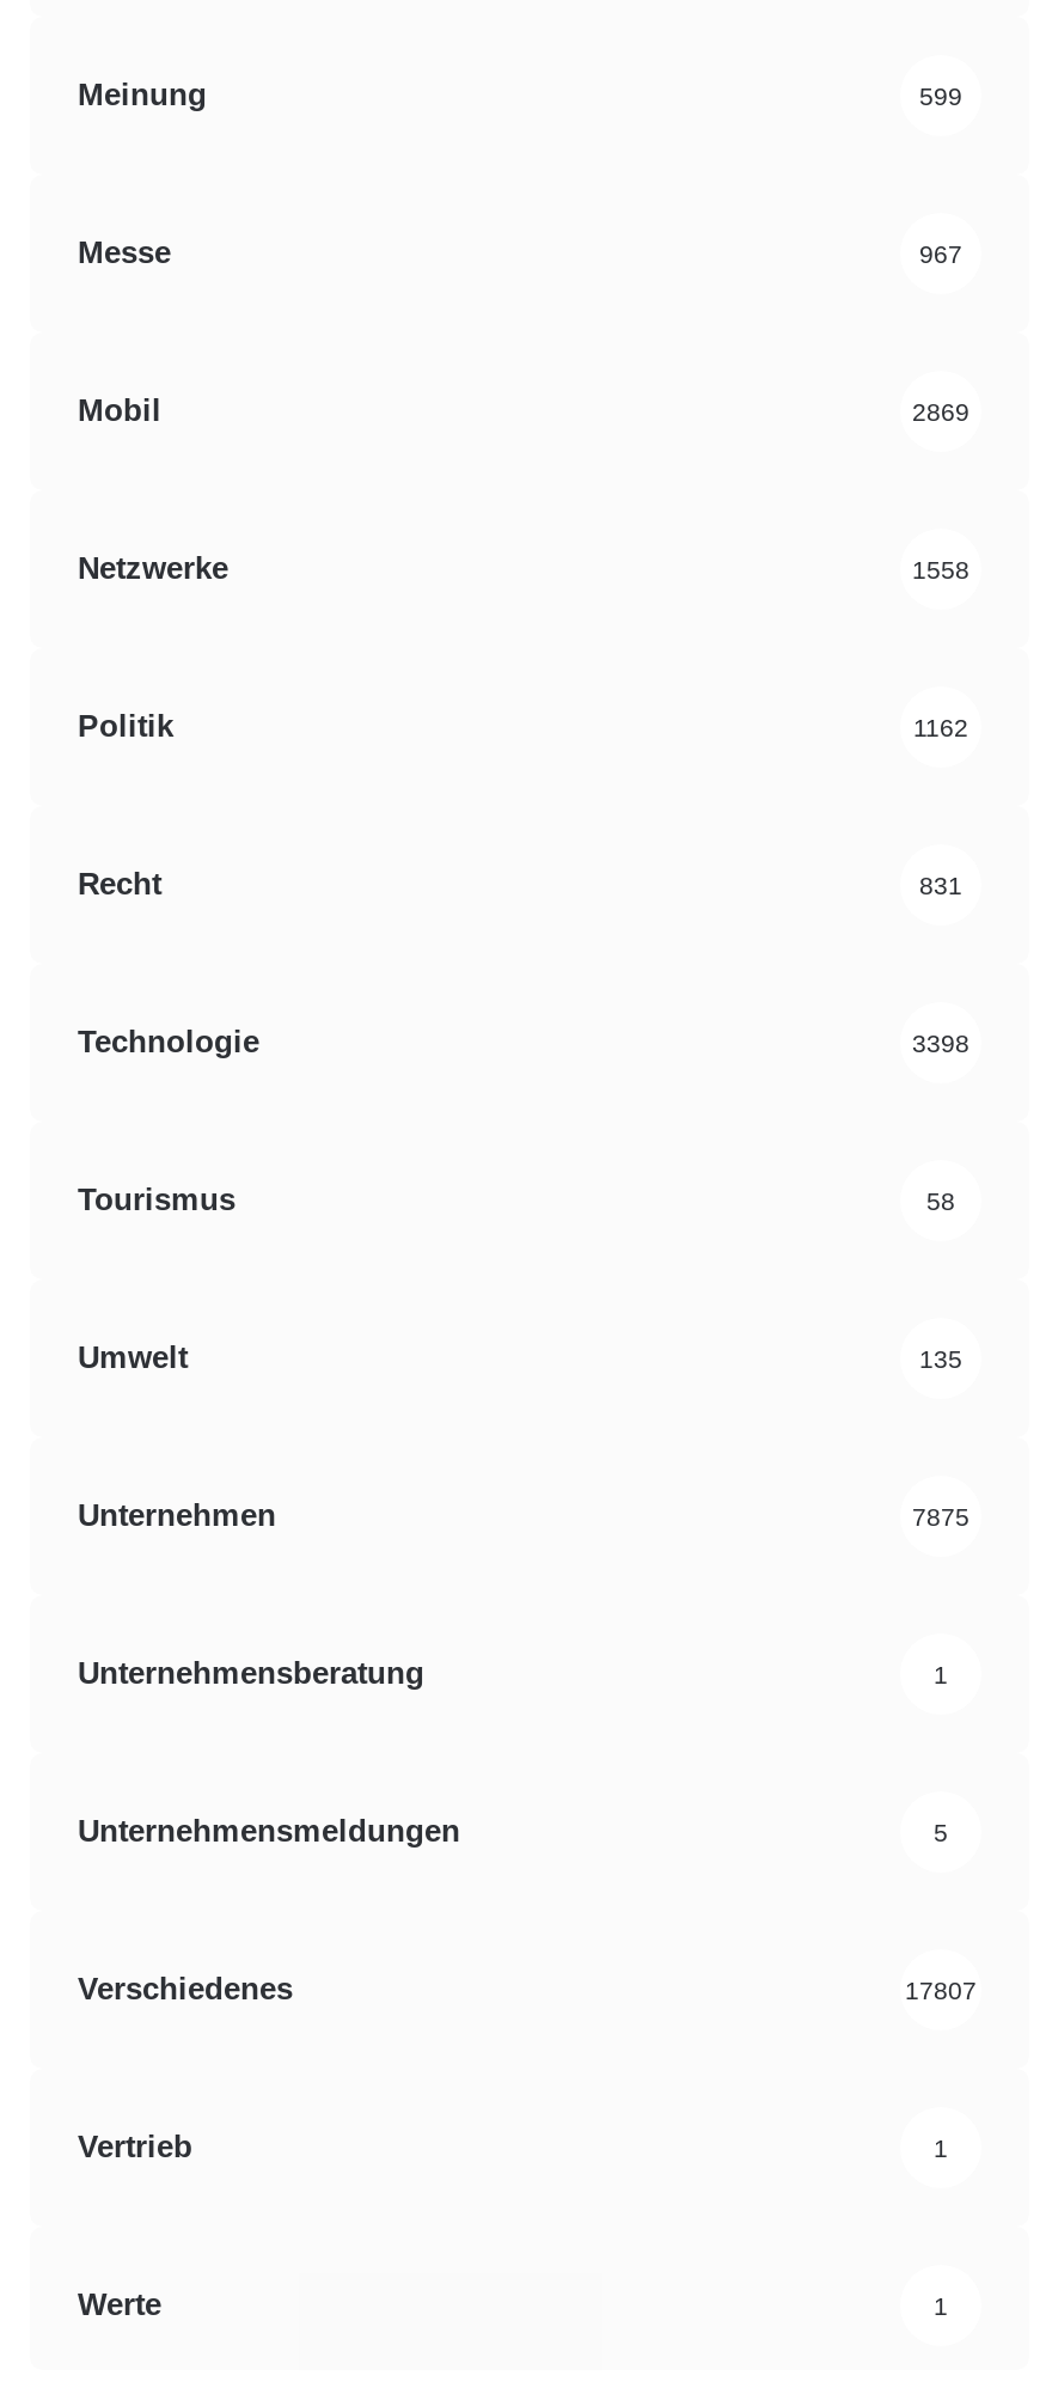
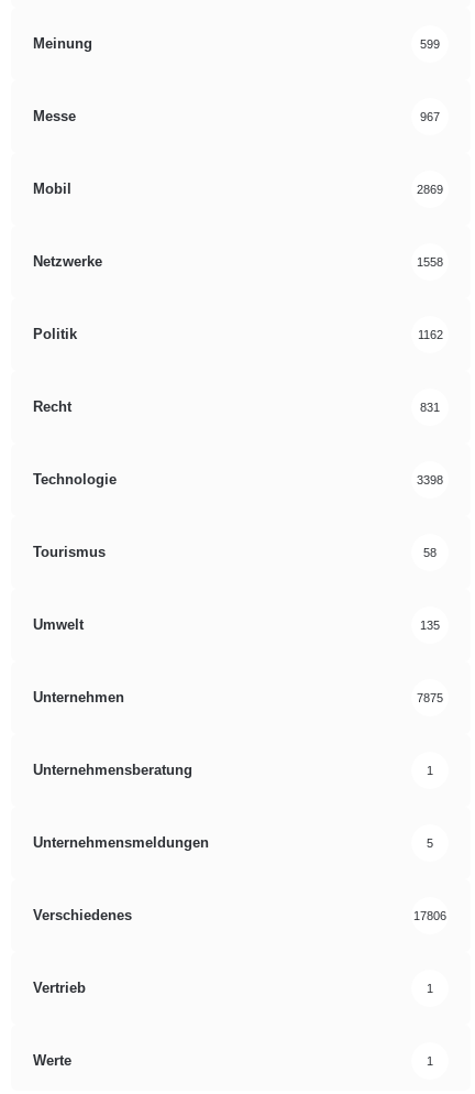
- 17807
+ 17806
